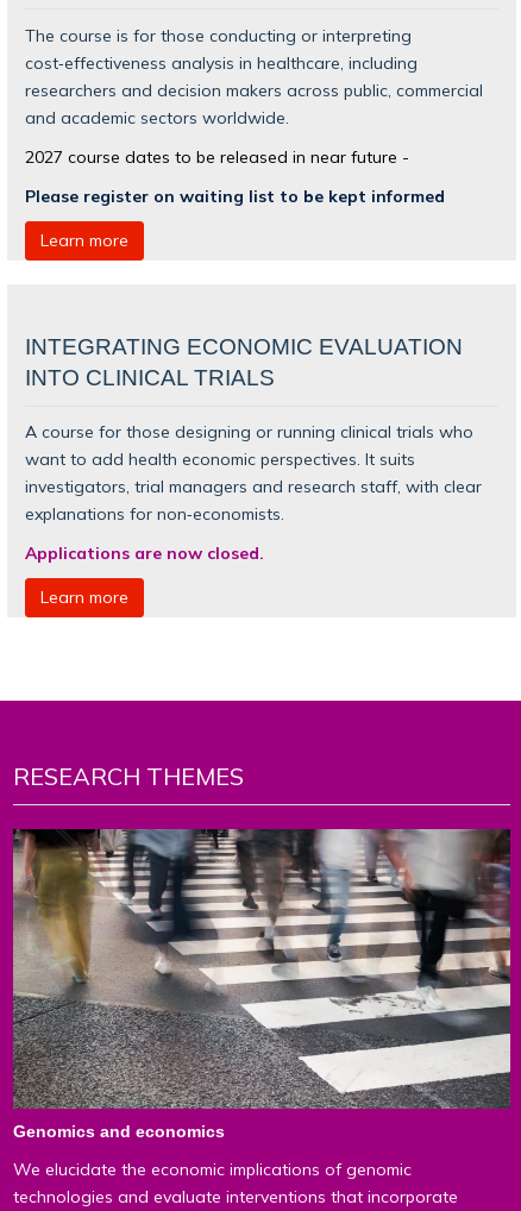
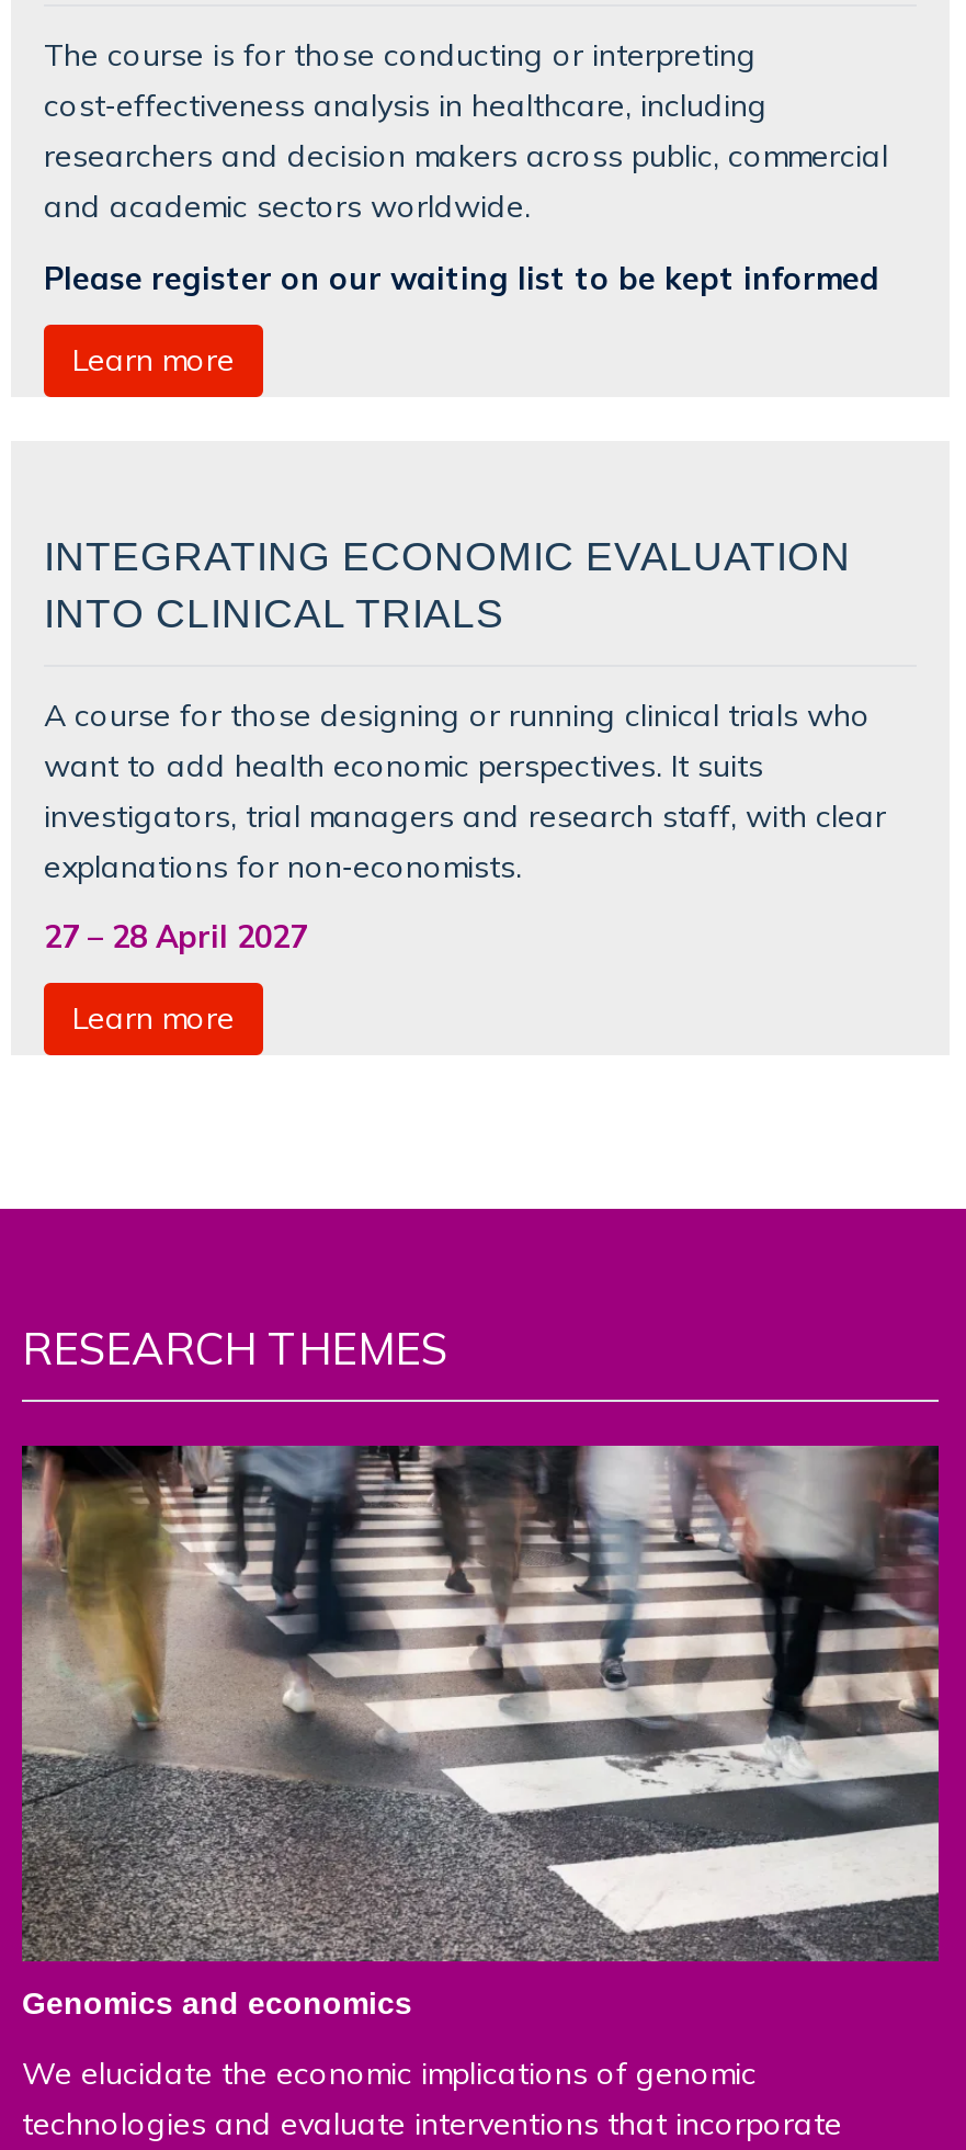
- 2027 course dates to be released in near future -
- Please register on waiting list to be kept informed
+ Please register on our waiting list to be kept informed

- Applications are now closed.
+ 27 – 28 April 2027
